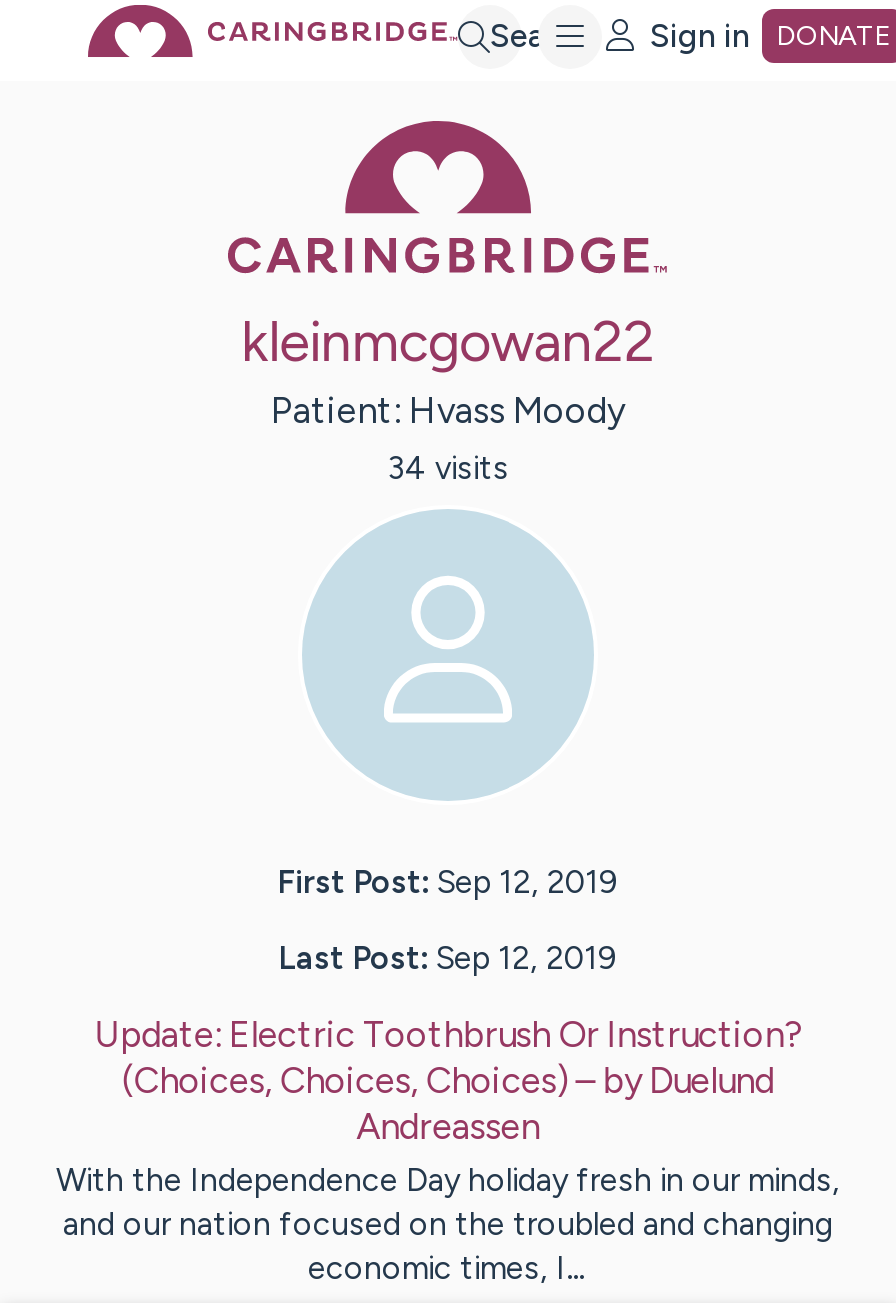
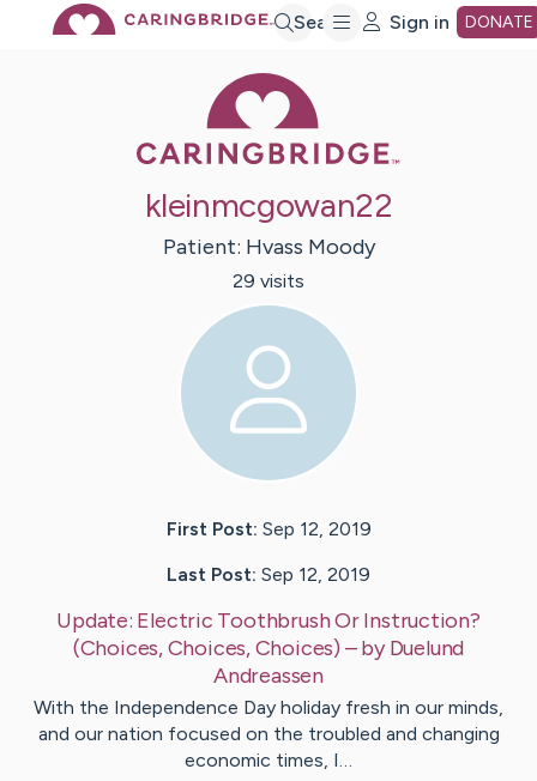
- 34 visits
+ 29 visits
